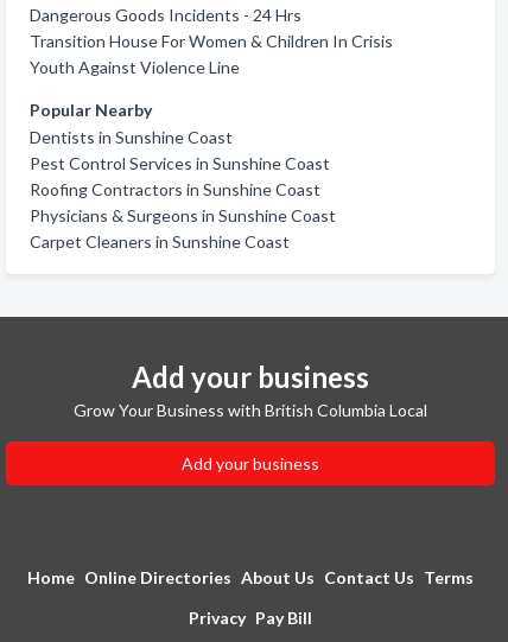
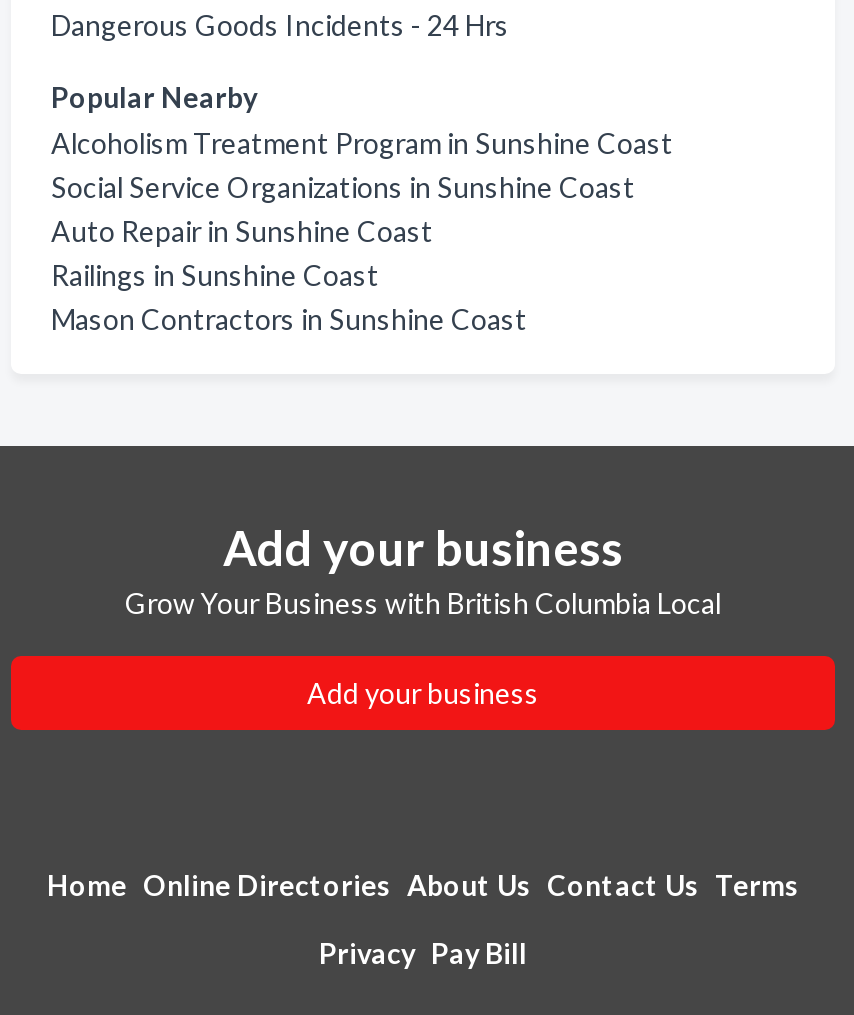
- Transition House For Women & Children In Crisis
- Youth Against Violence Line

- Dentists in Sunshine Coast
- Pest Control Services in Sunshine Coast
- Roofing Contractors in Sunshine Coast
- Physicians & Surgeons in Sunshine Coast
- Carpet Cleaners in Sunshine Coast
+ Alcoholism Treatment Program in Sunshine Coast
+ Social Service Organizations in Sunshine Coast
+ Auto Repair in Sunshine Coast
+ Railings in Sunshine Coast
+ Mason Contractors in Sunshine Coast
